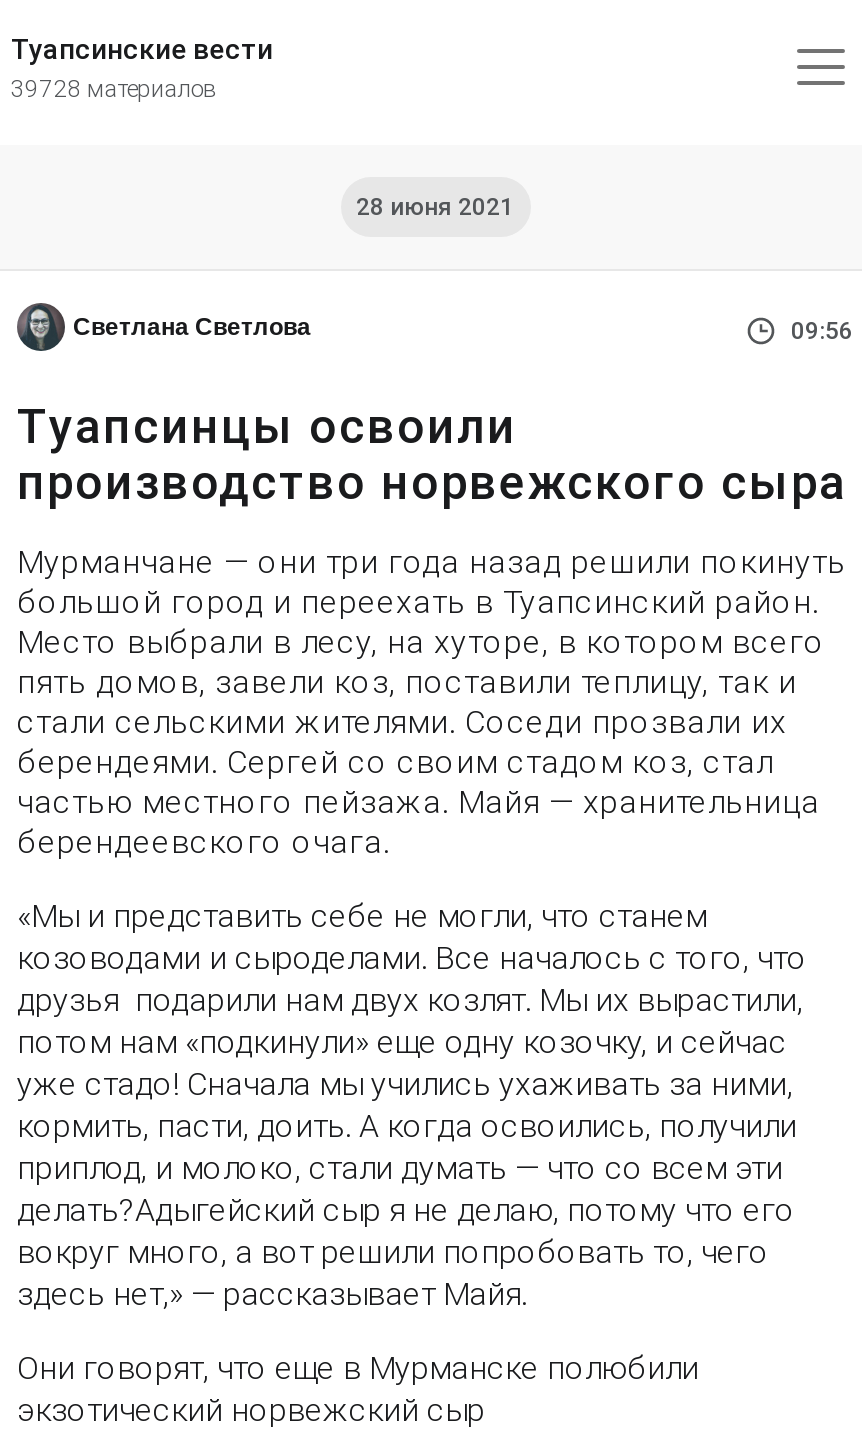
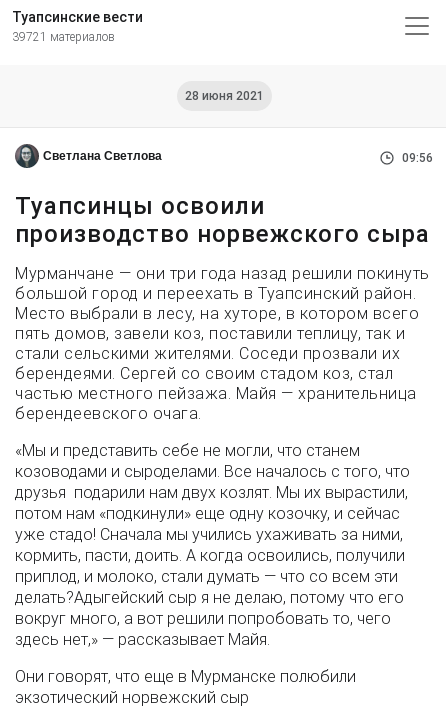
- 39728 материалов
+ 39721 материалов
